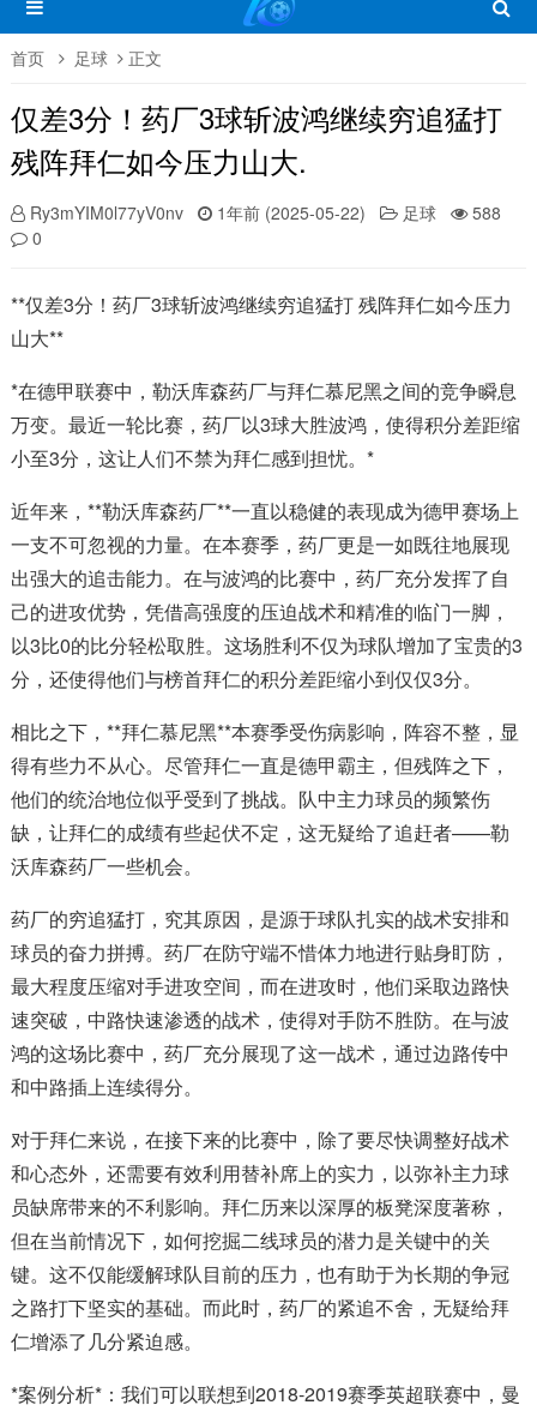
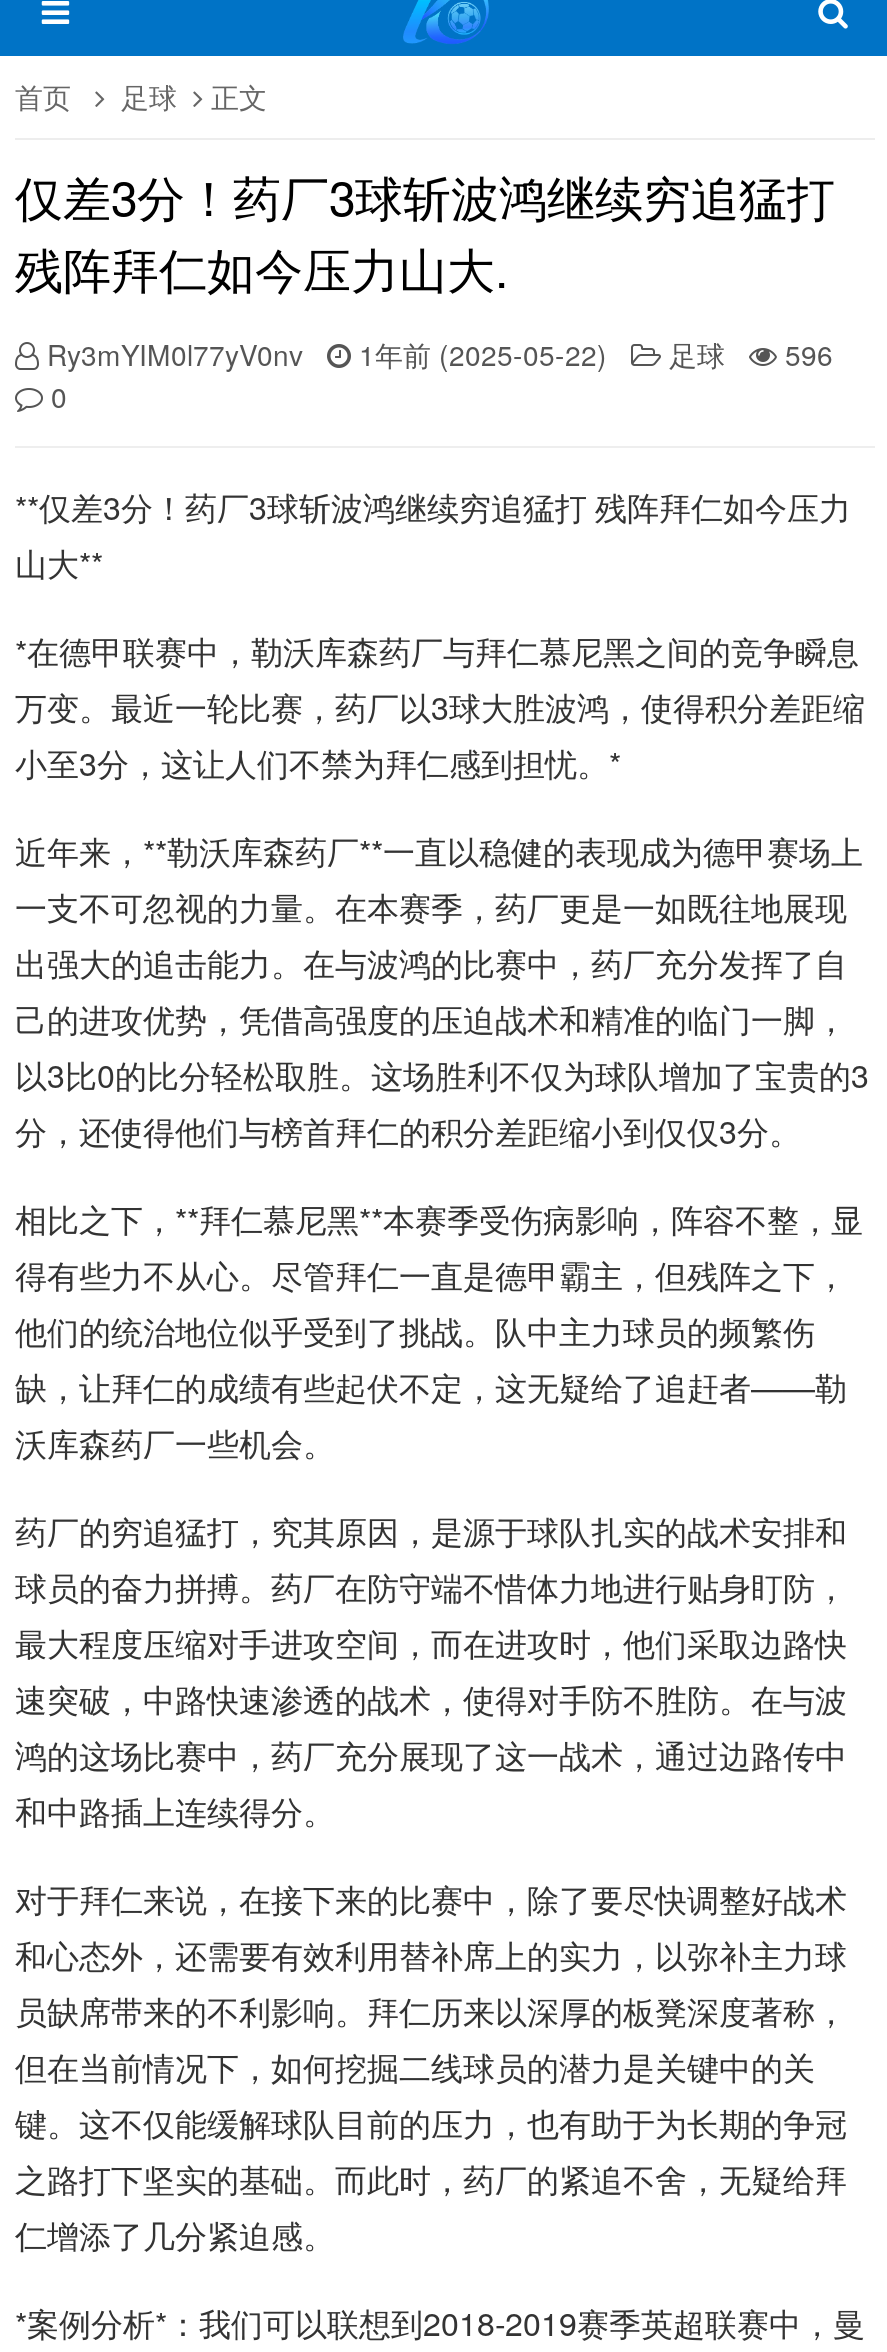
- Ry3mYIM0l77yV0nv 1年前 (2025-05-22) 足球 588
+ Ry3mYIM0l77yV0nv 1年前 (2025-05-22) 足球 596
